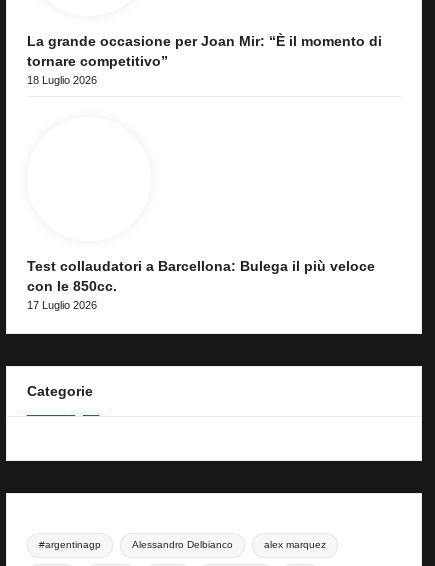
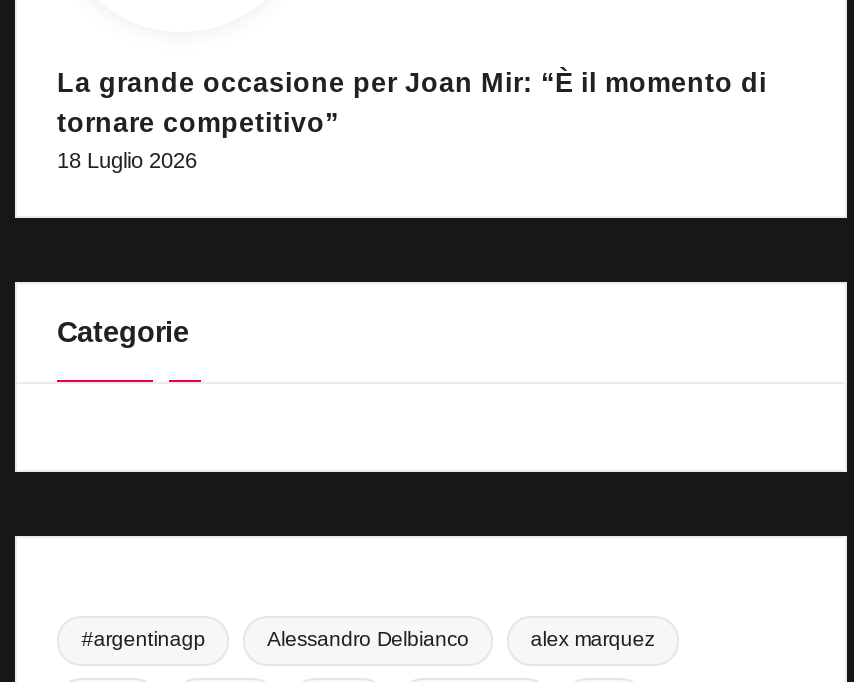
- Test collaudatori a Barcellona: Bulega il più veloce
- con le 850cc.
- 17 Luglio 2026
